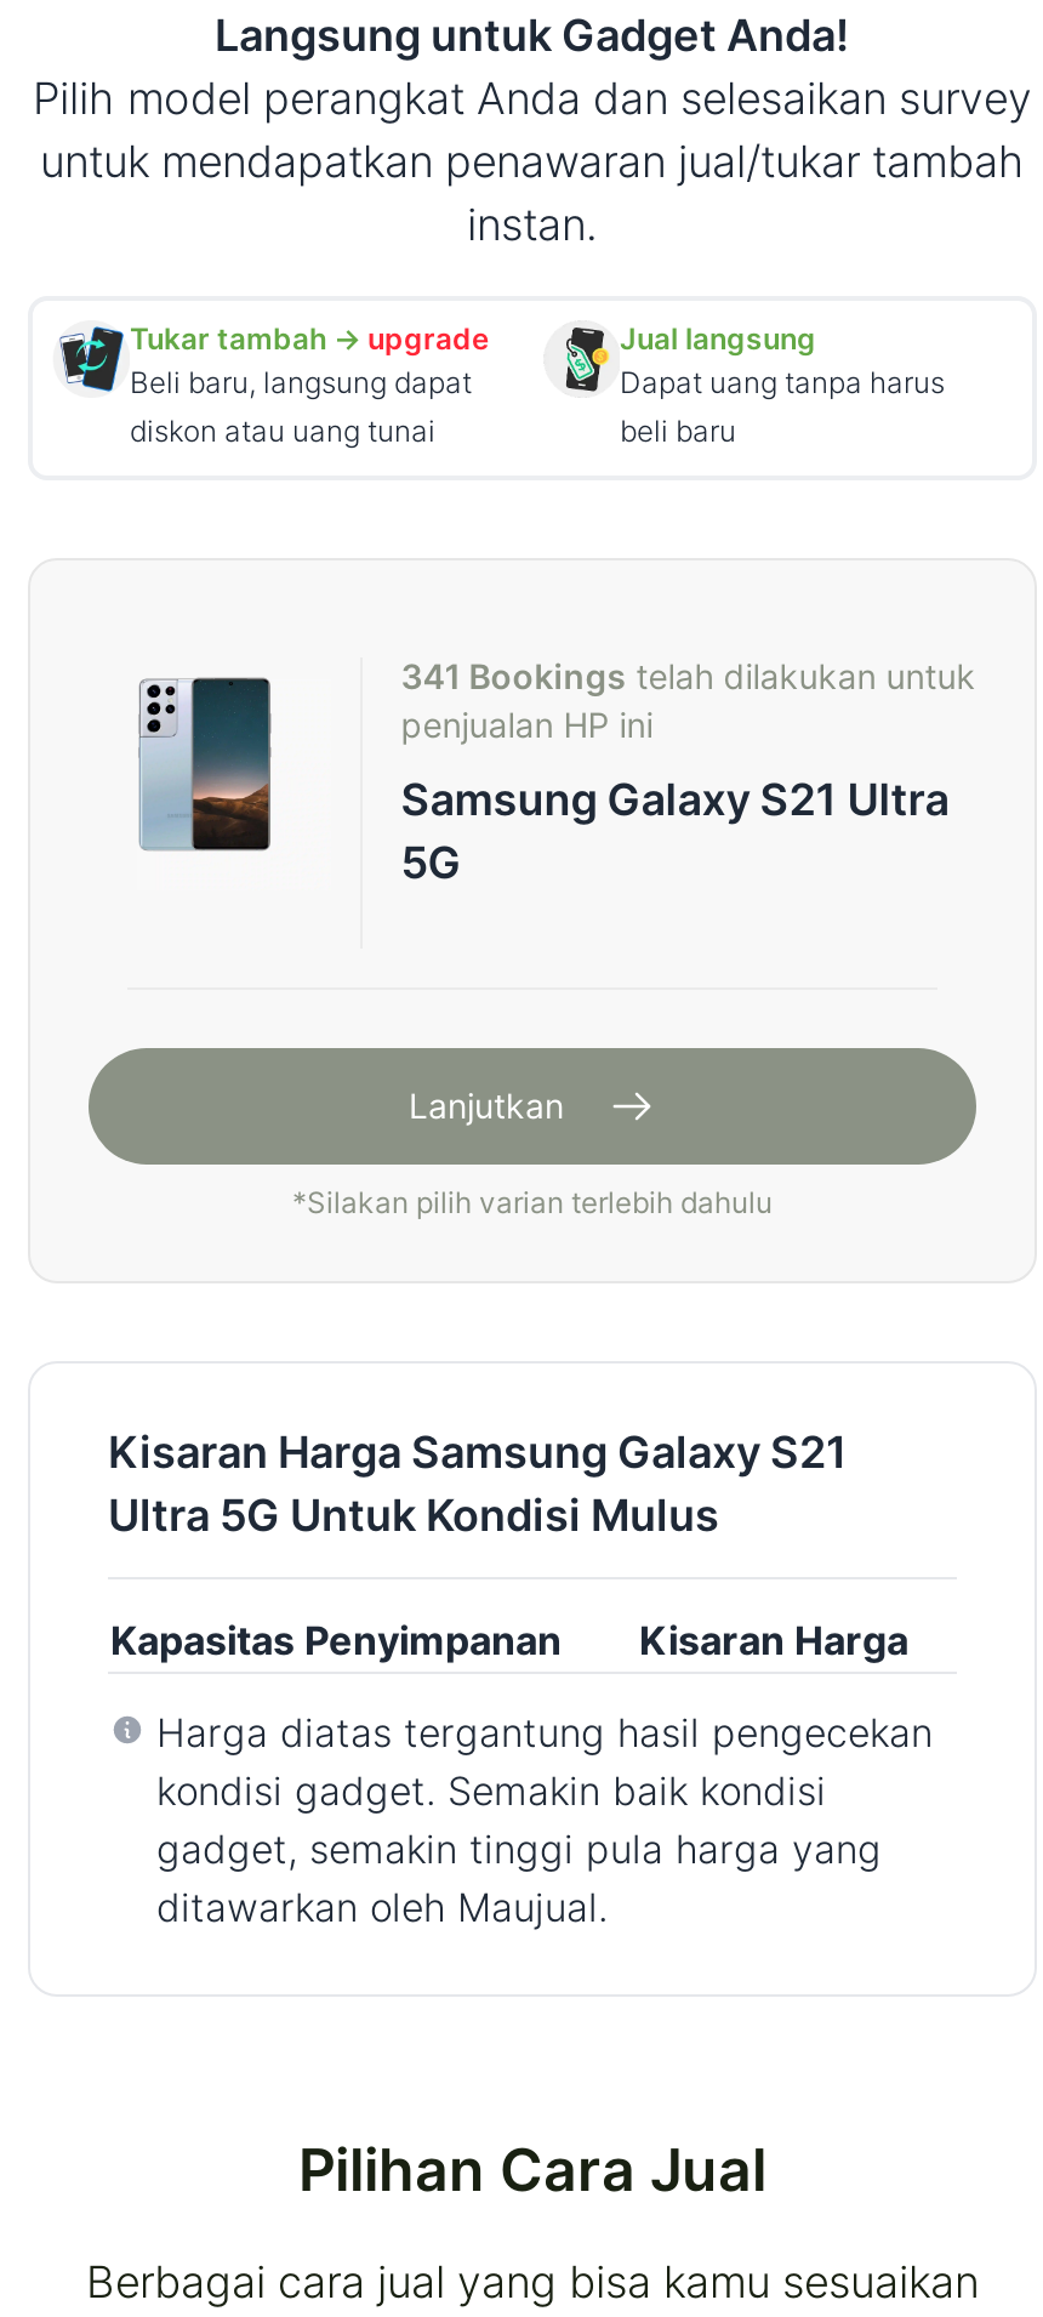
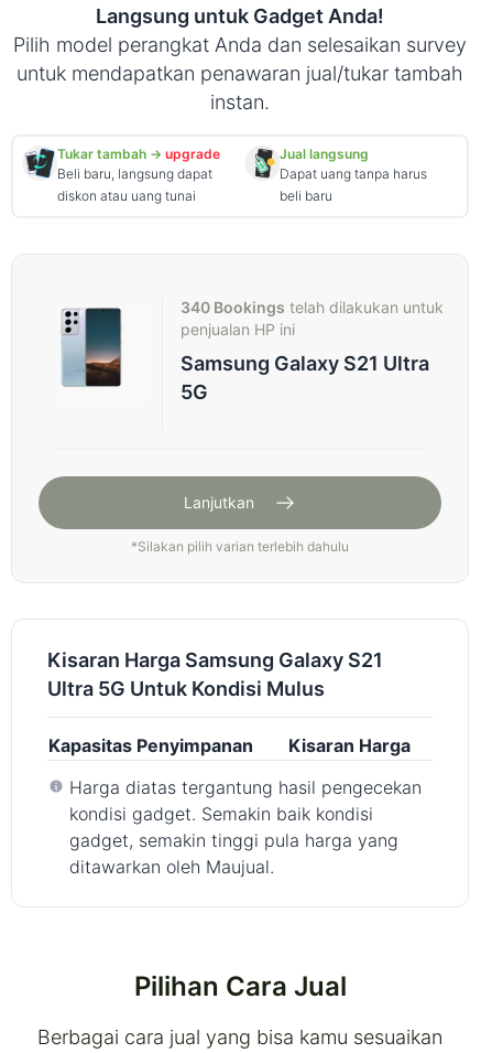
- 341 Bookings telah dilakukan untuk
+ 340 Bookings telah dilakukan untuk
